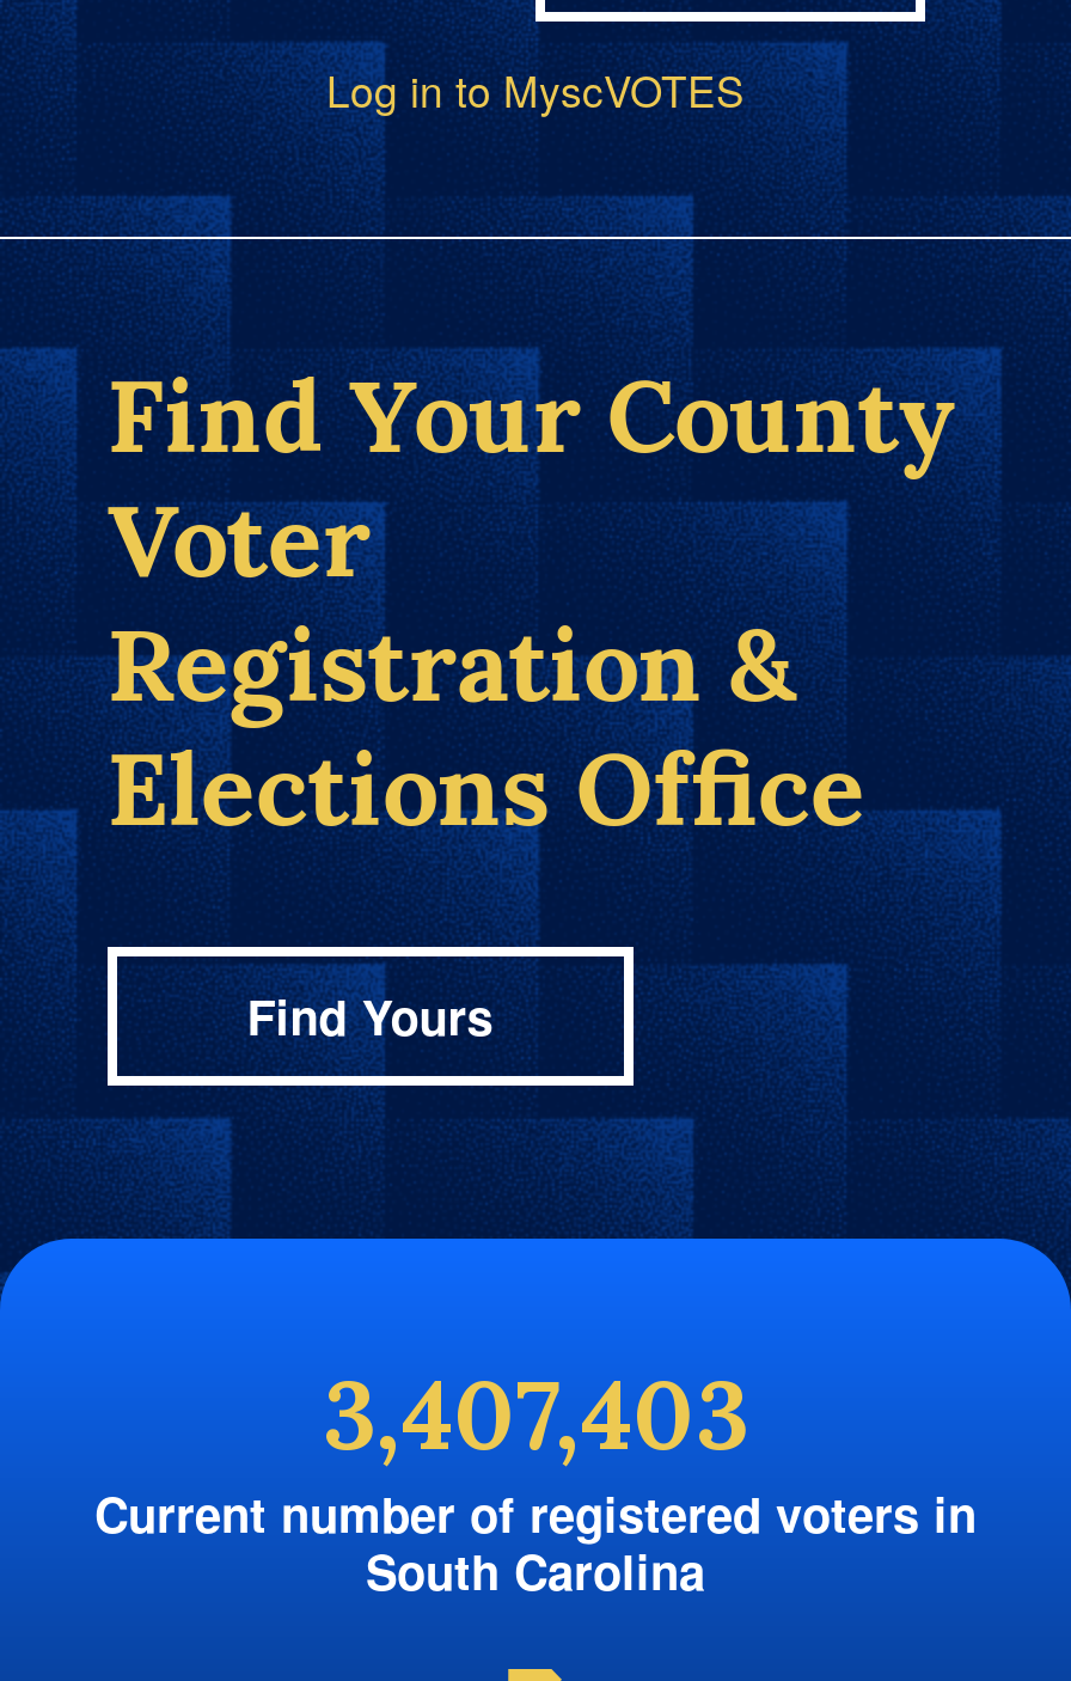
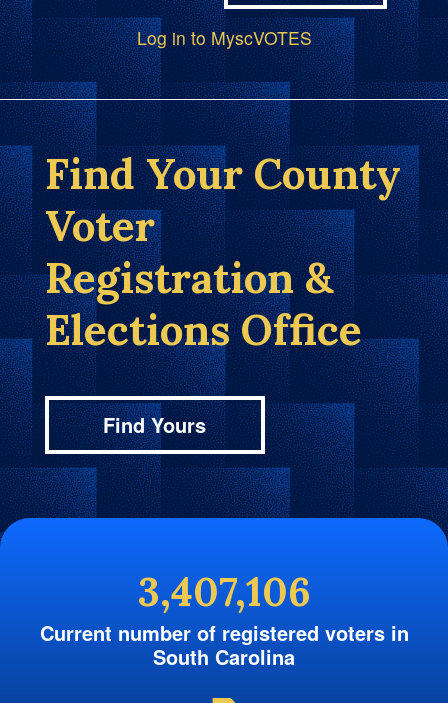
- 3,407,403
+ 3,407,106
